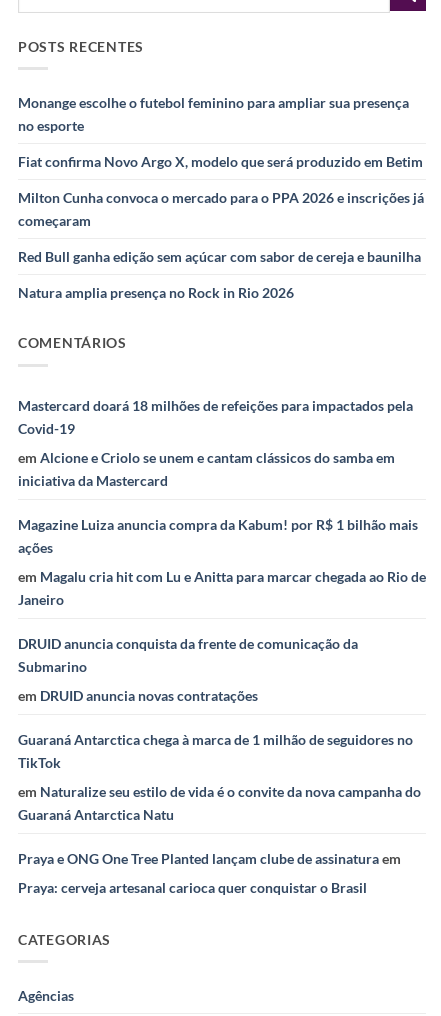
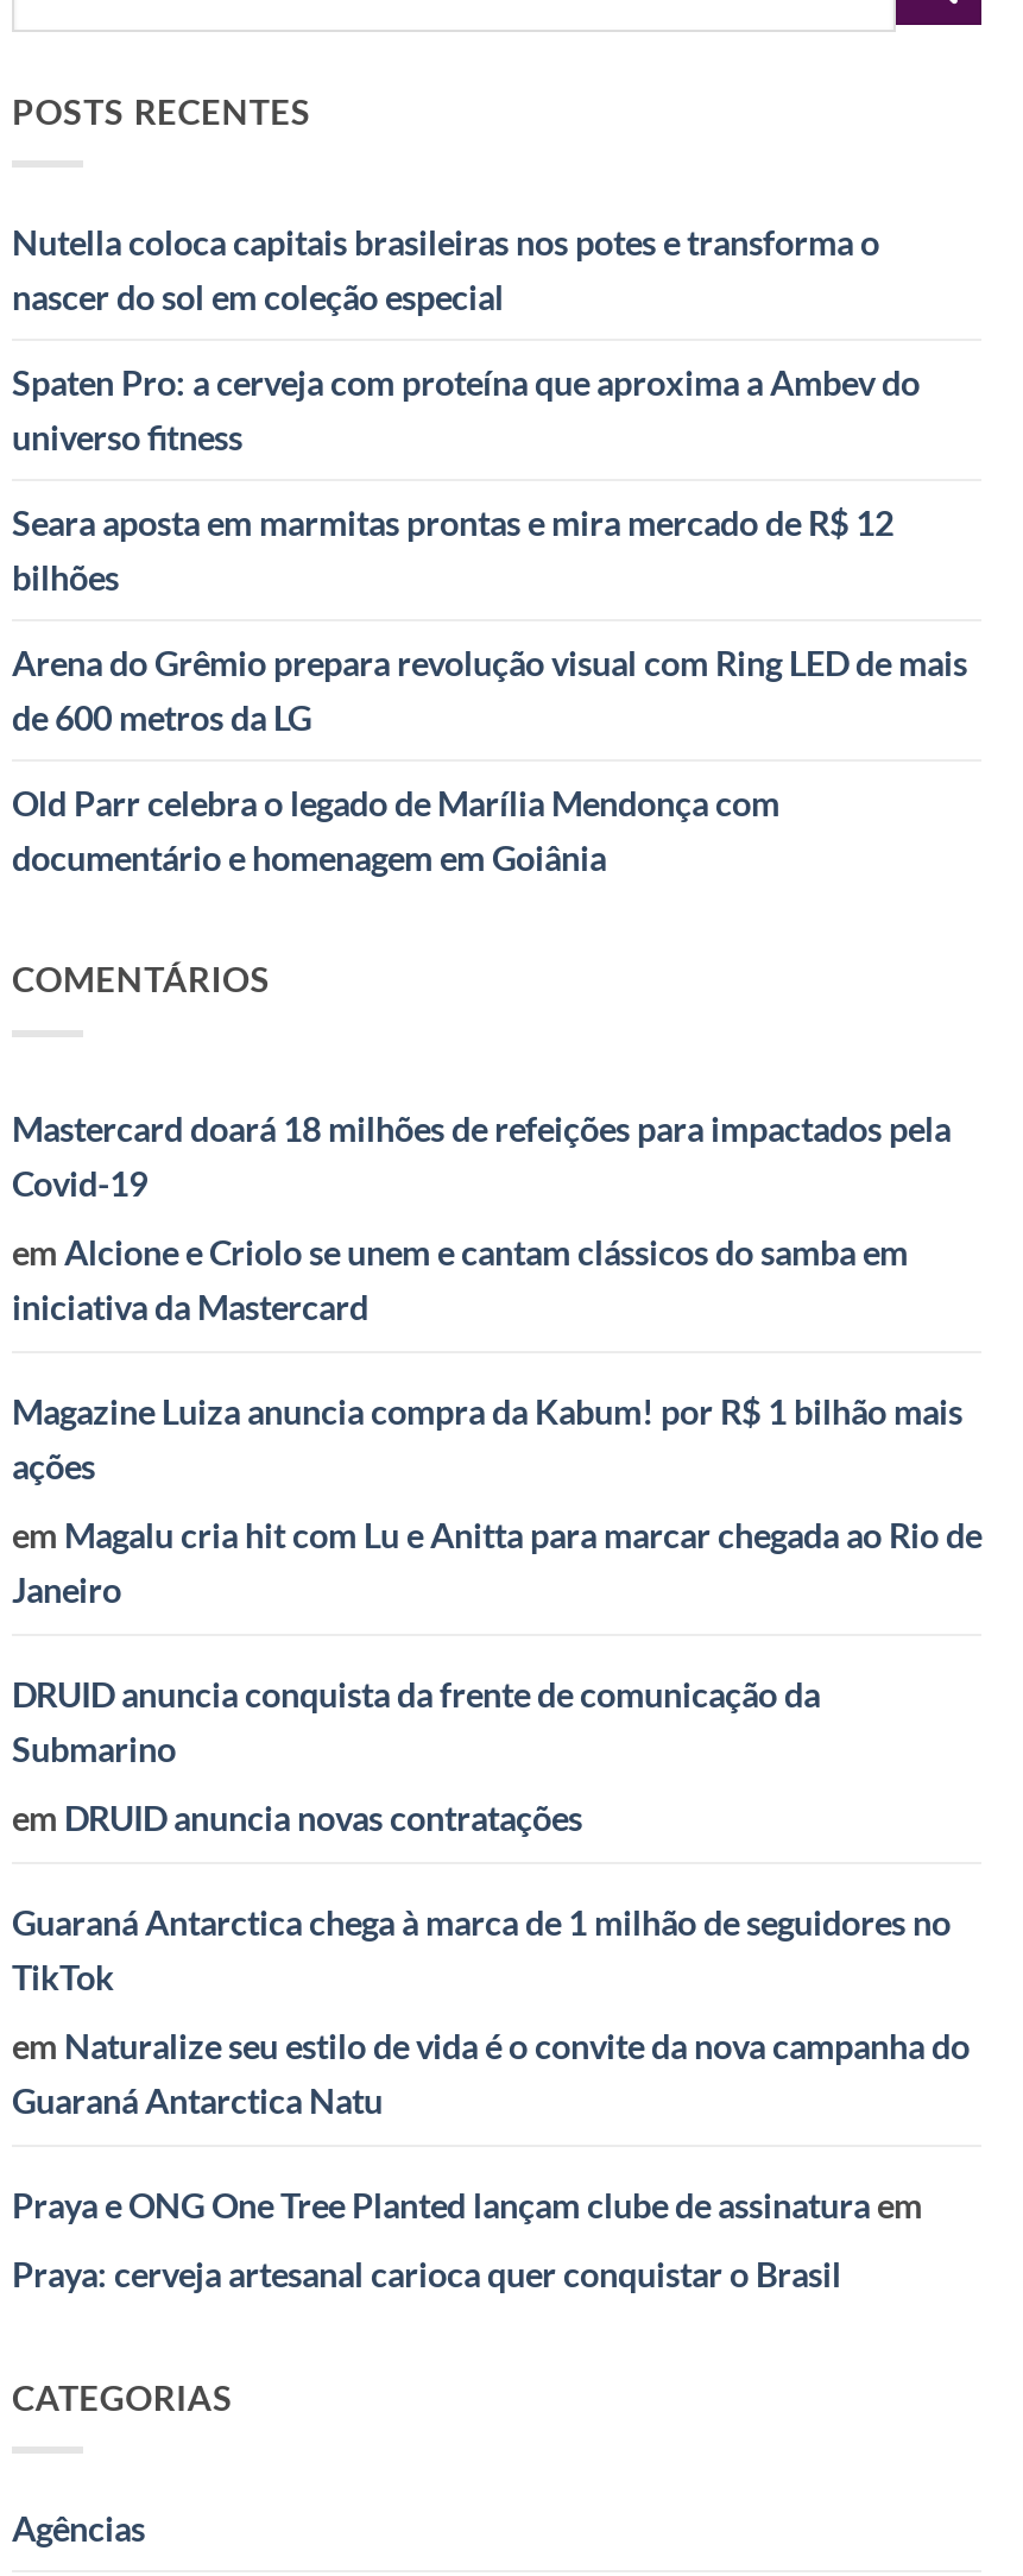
- Monange escolhe o futebol feminino para ampliar sua presença
- no esporte
+ Nutella coloca capitais brasileiras nos potes e transforma o
+ nascer do sol em coleção especial

- Fiat confirma Novo Argo X, modelo que será produzido em Betim
+ Spaten Pro: a cerveja com proteína que aproxima a Ambev do
+ universo fitness

- Milton Cunha convoca o mercado para o PPA 2026 e inscrições já
- começaram
+ Seara aposta em marmitas prontas e mira mercado de R$ 12
+ bilhões

- Red Bull ganha edição sem açúcar com sabor de cereja e baunilha
+ Arena do Grêmio prepara revolução visual com Ring LED de mais
+ de 600 metros da LG

- Natura amplia presença no Rock in Rio 2026
+ Old Parr celebra o legado de Marília Mendonça com
+ documentário e homenagem em Goiânia
